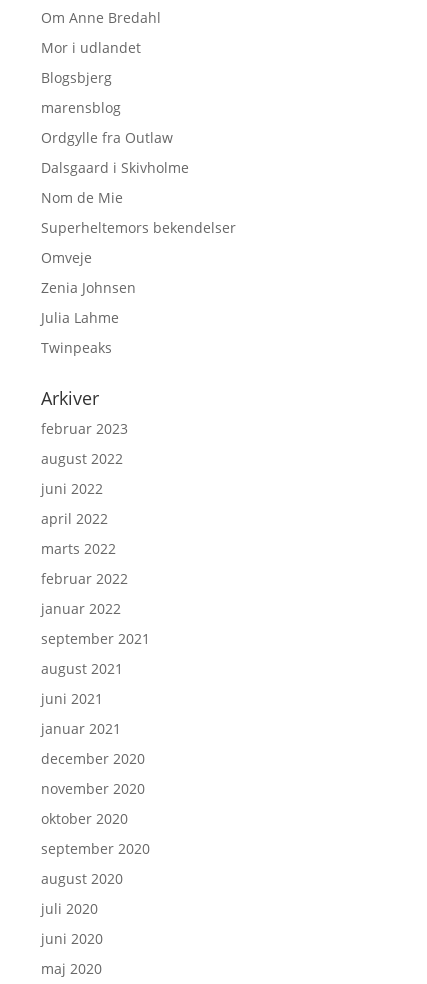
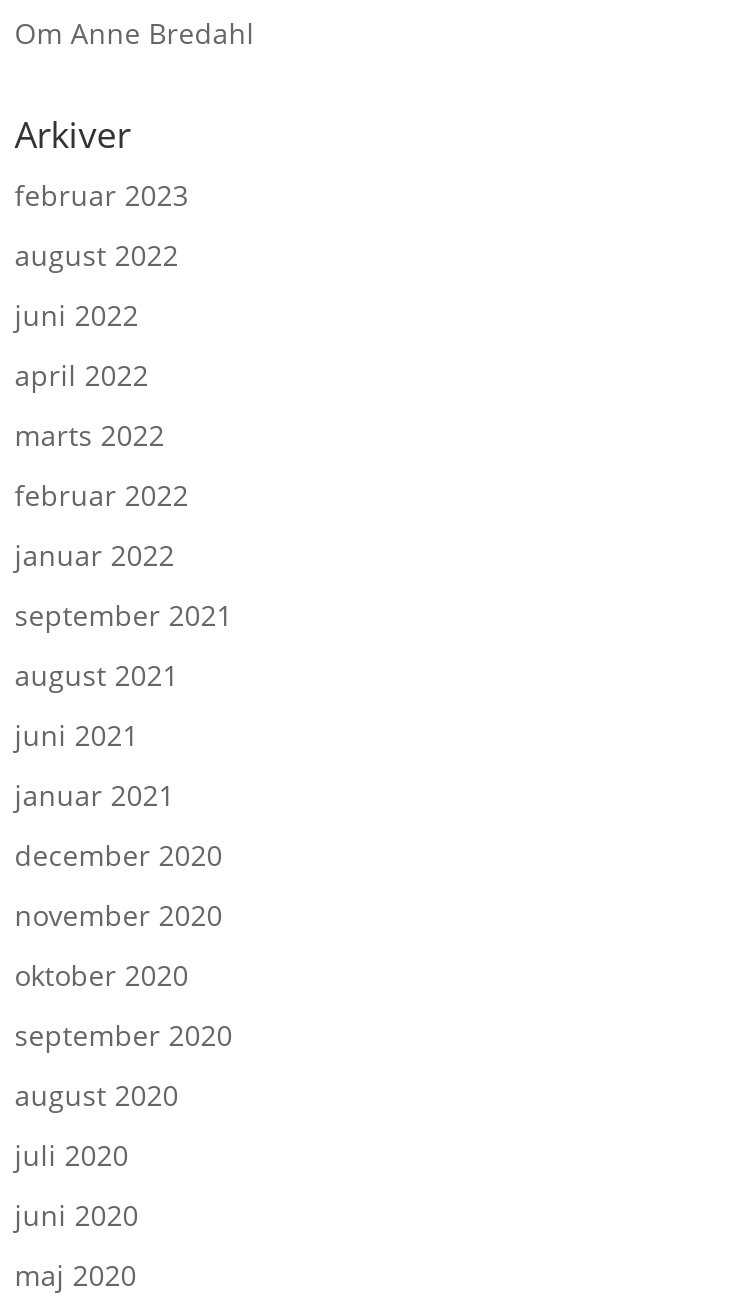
- Mor i udlandet
- Blogsbjerg
- marensblog
- Ordgylle fra Outlaw
- Dalsgaard i Skivholme
- Nom de Mie
- Superheltemors bekendelser
- Omveje
- Zenia Johnsen
- Julia Lahme
- Twinpeaks
